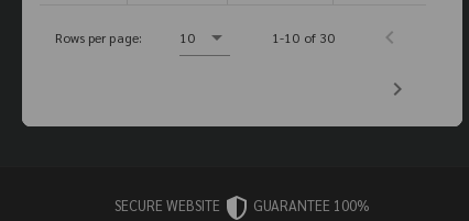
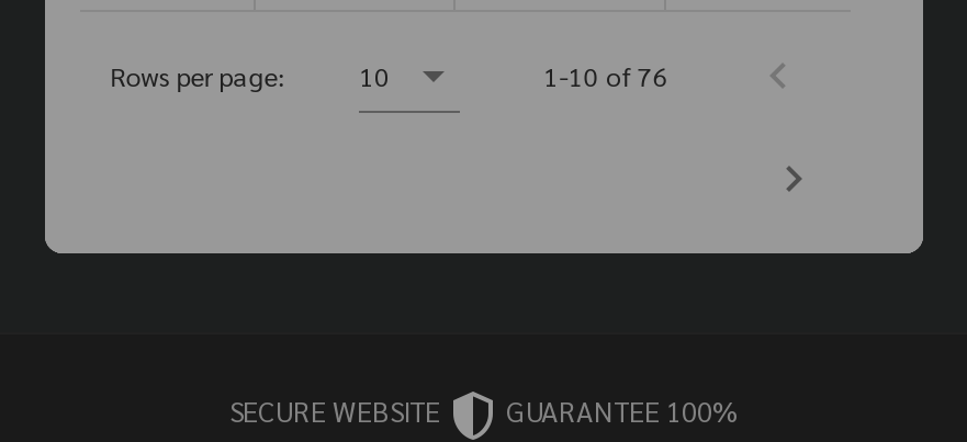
- 1-10 of 30
+ 1-10 of 76
